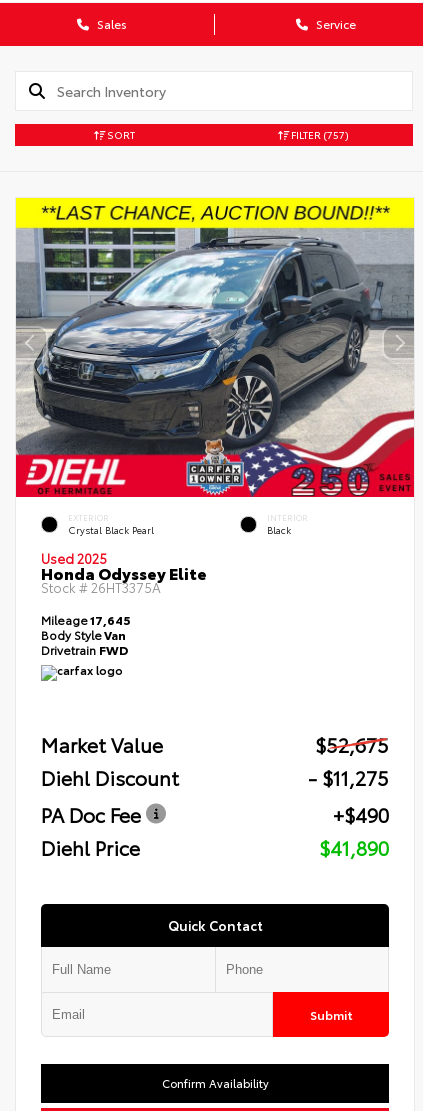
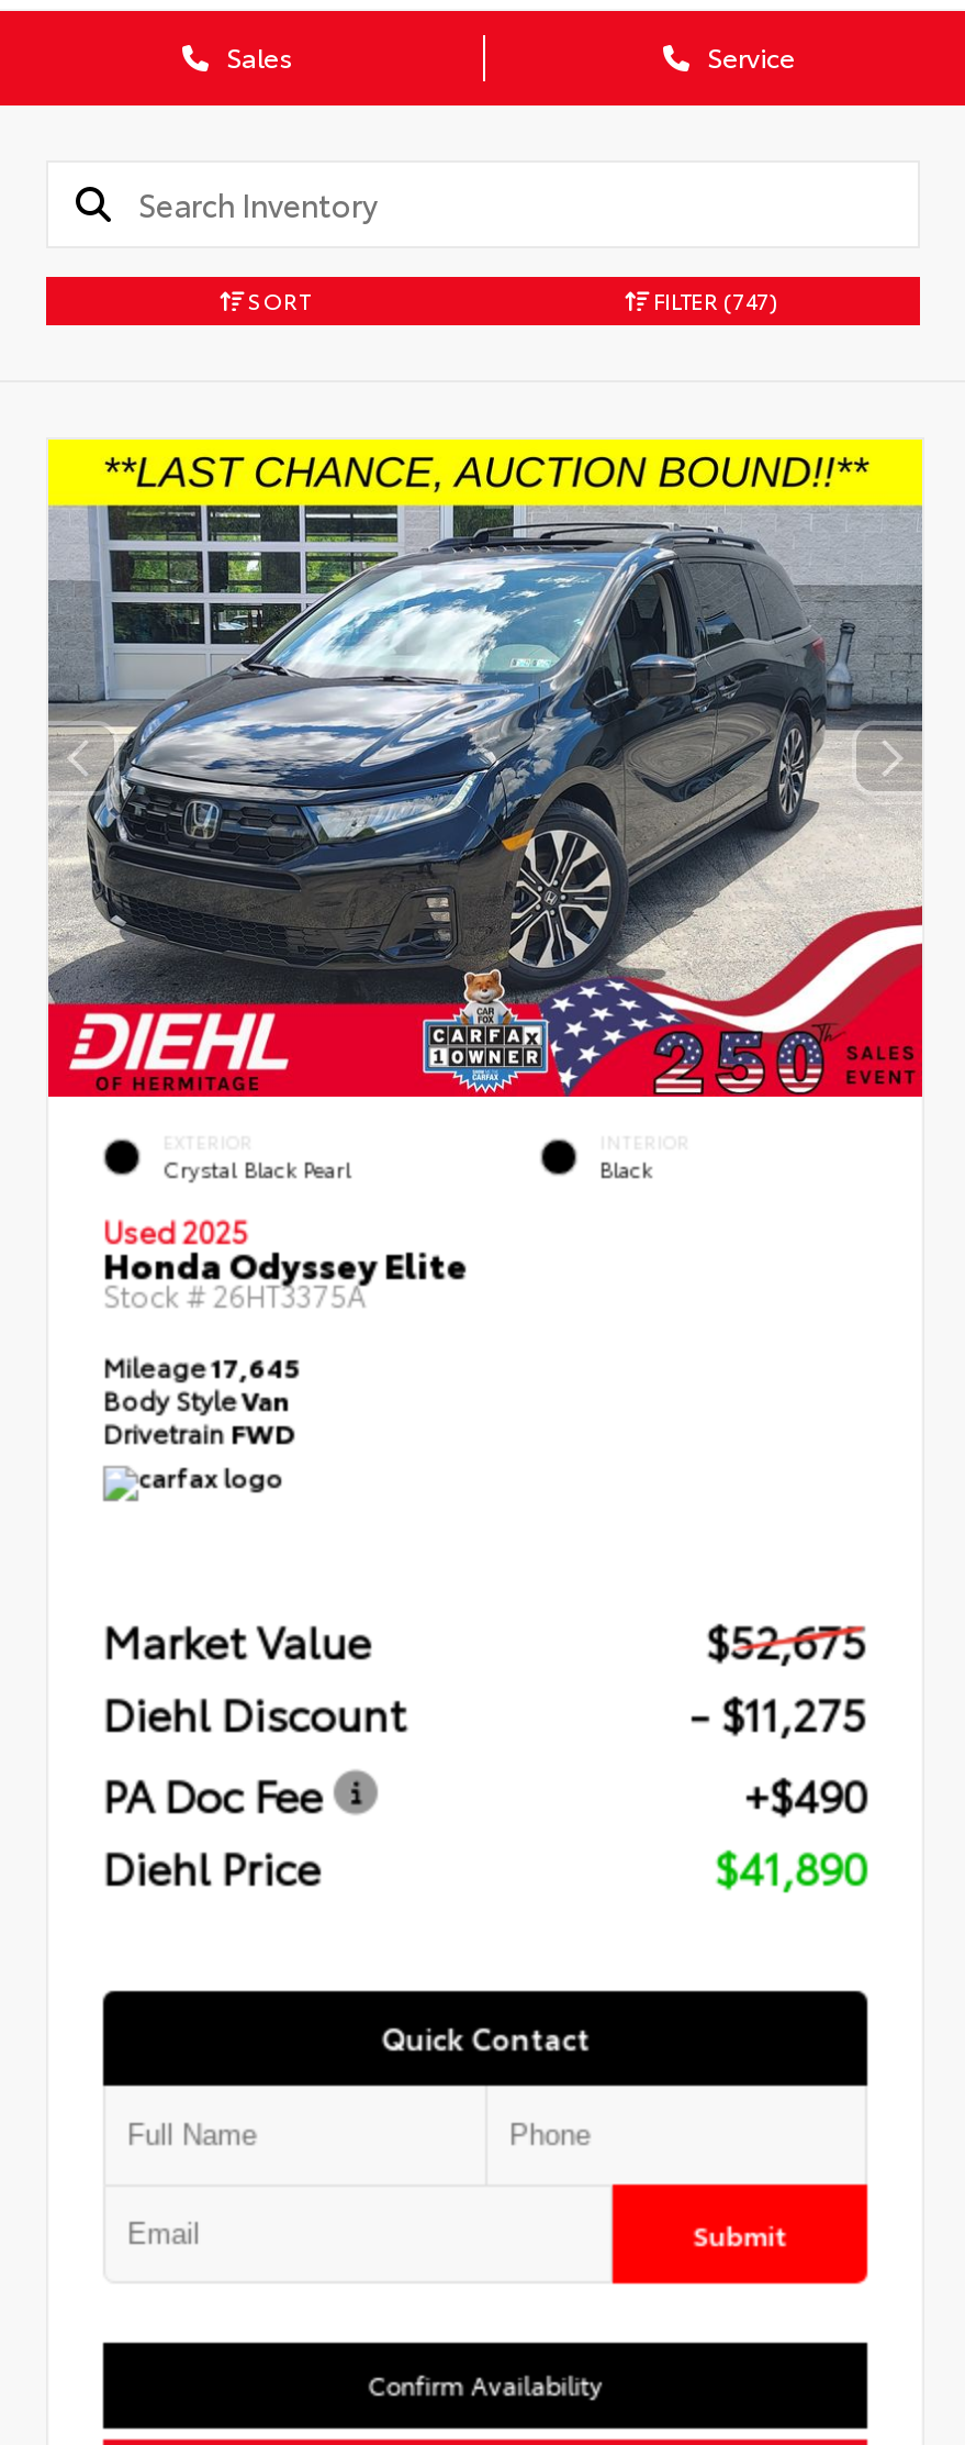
- FILTER (757)
+ FILTER (747)
